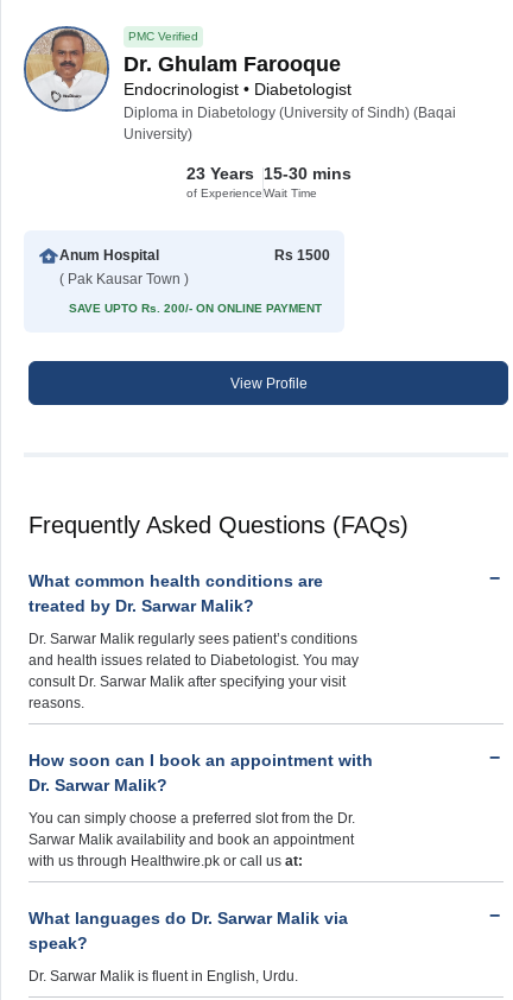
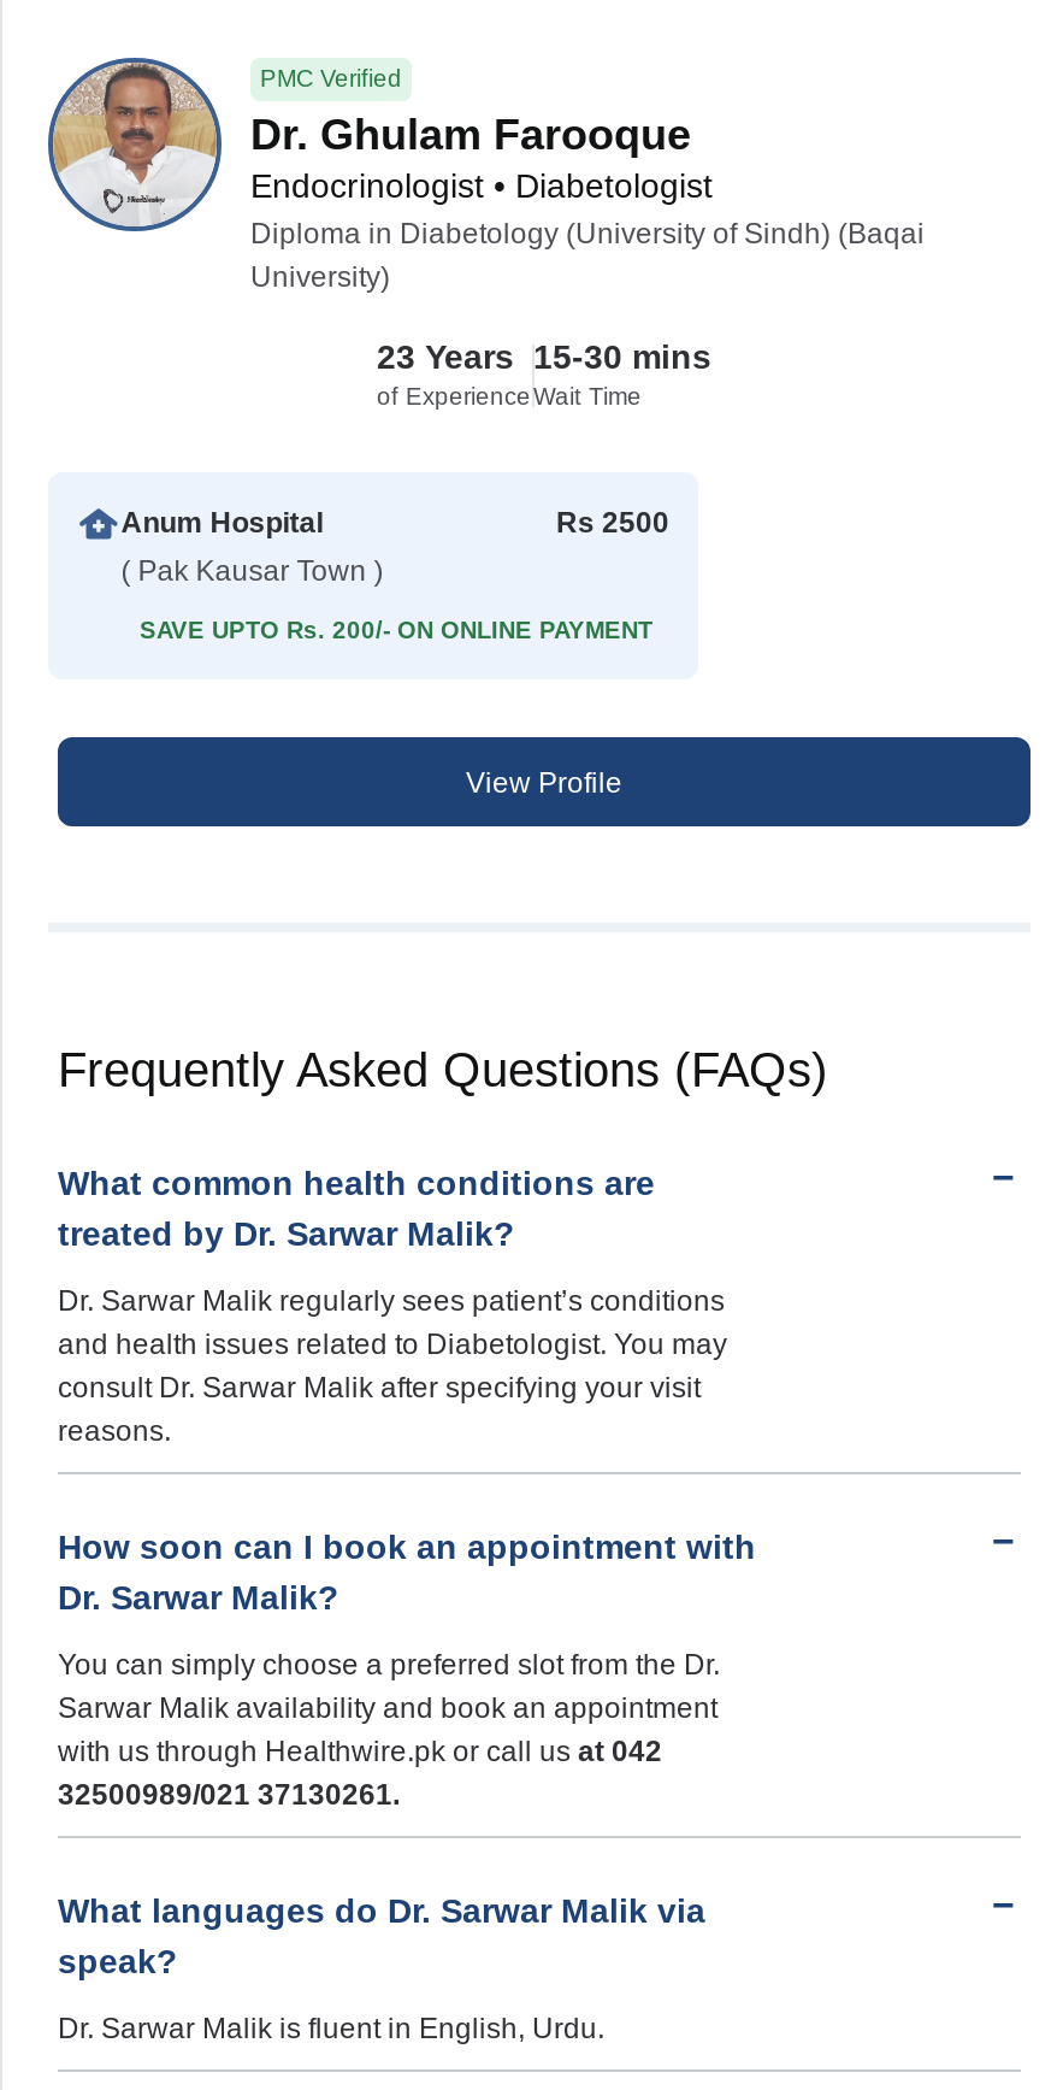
- Rs 1500
+ Rs 2500

- with us through Healthwire.pk or call us at:
+ with us through Healthwire.pk or call us at 042
+ 32500989/021 37130261.
